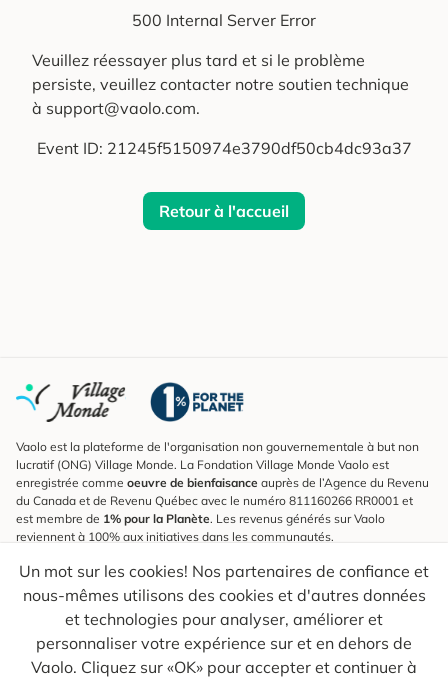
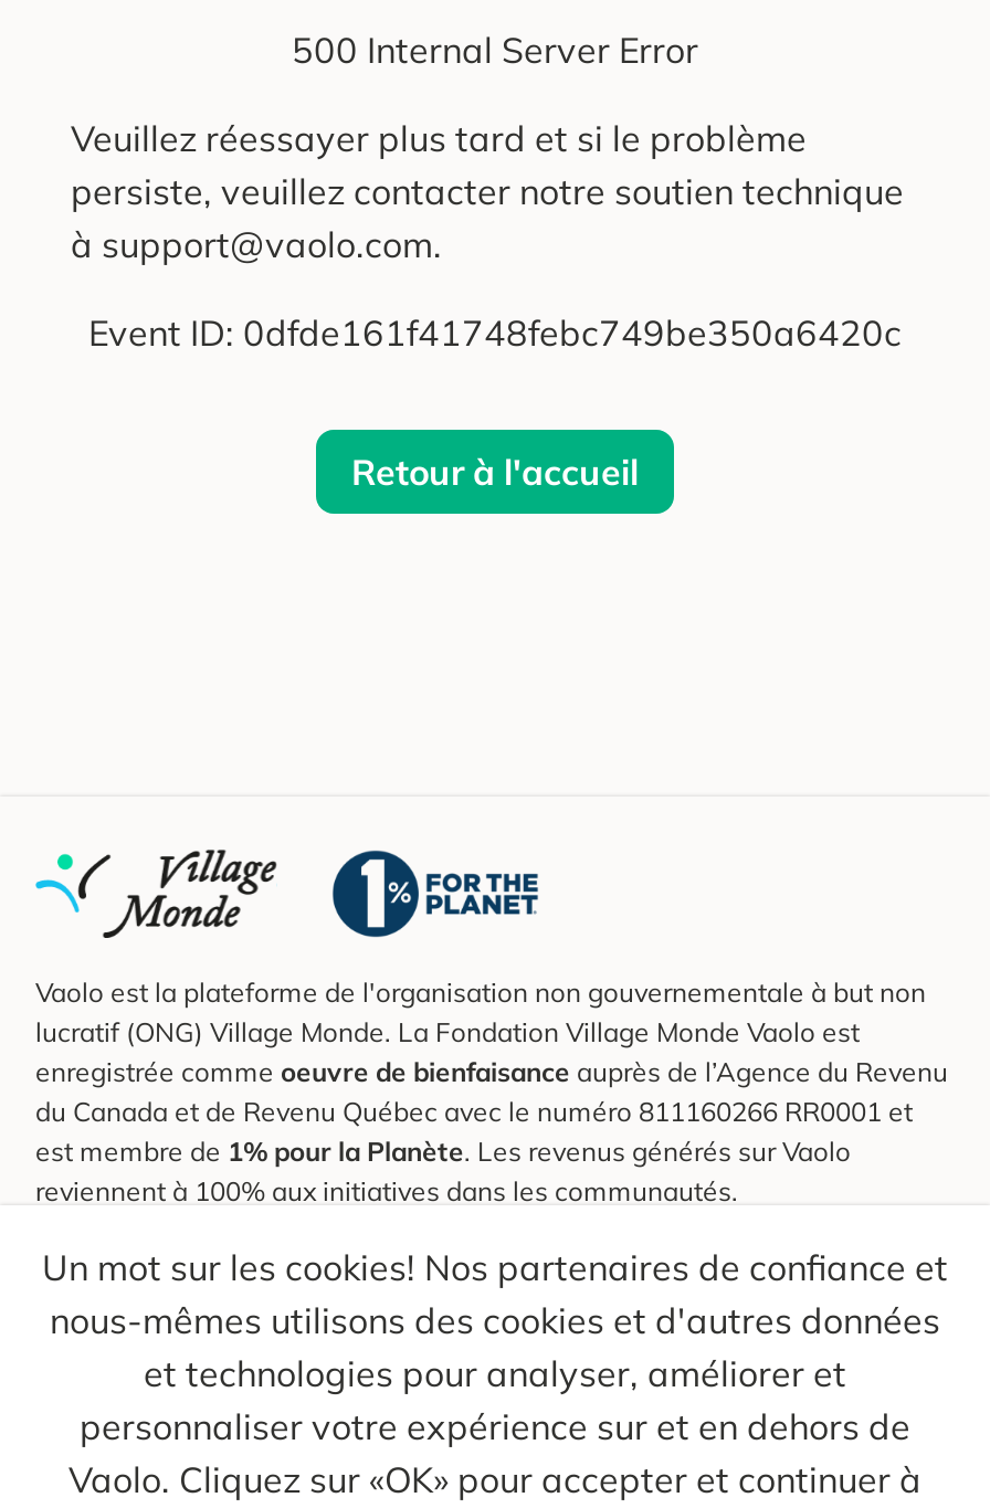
- Event ID: 21245f5150974e3790df50cb4dc93a37
+ Event ID: 0dfde161f41748febc749be350a6420c
